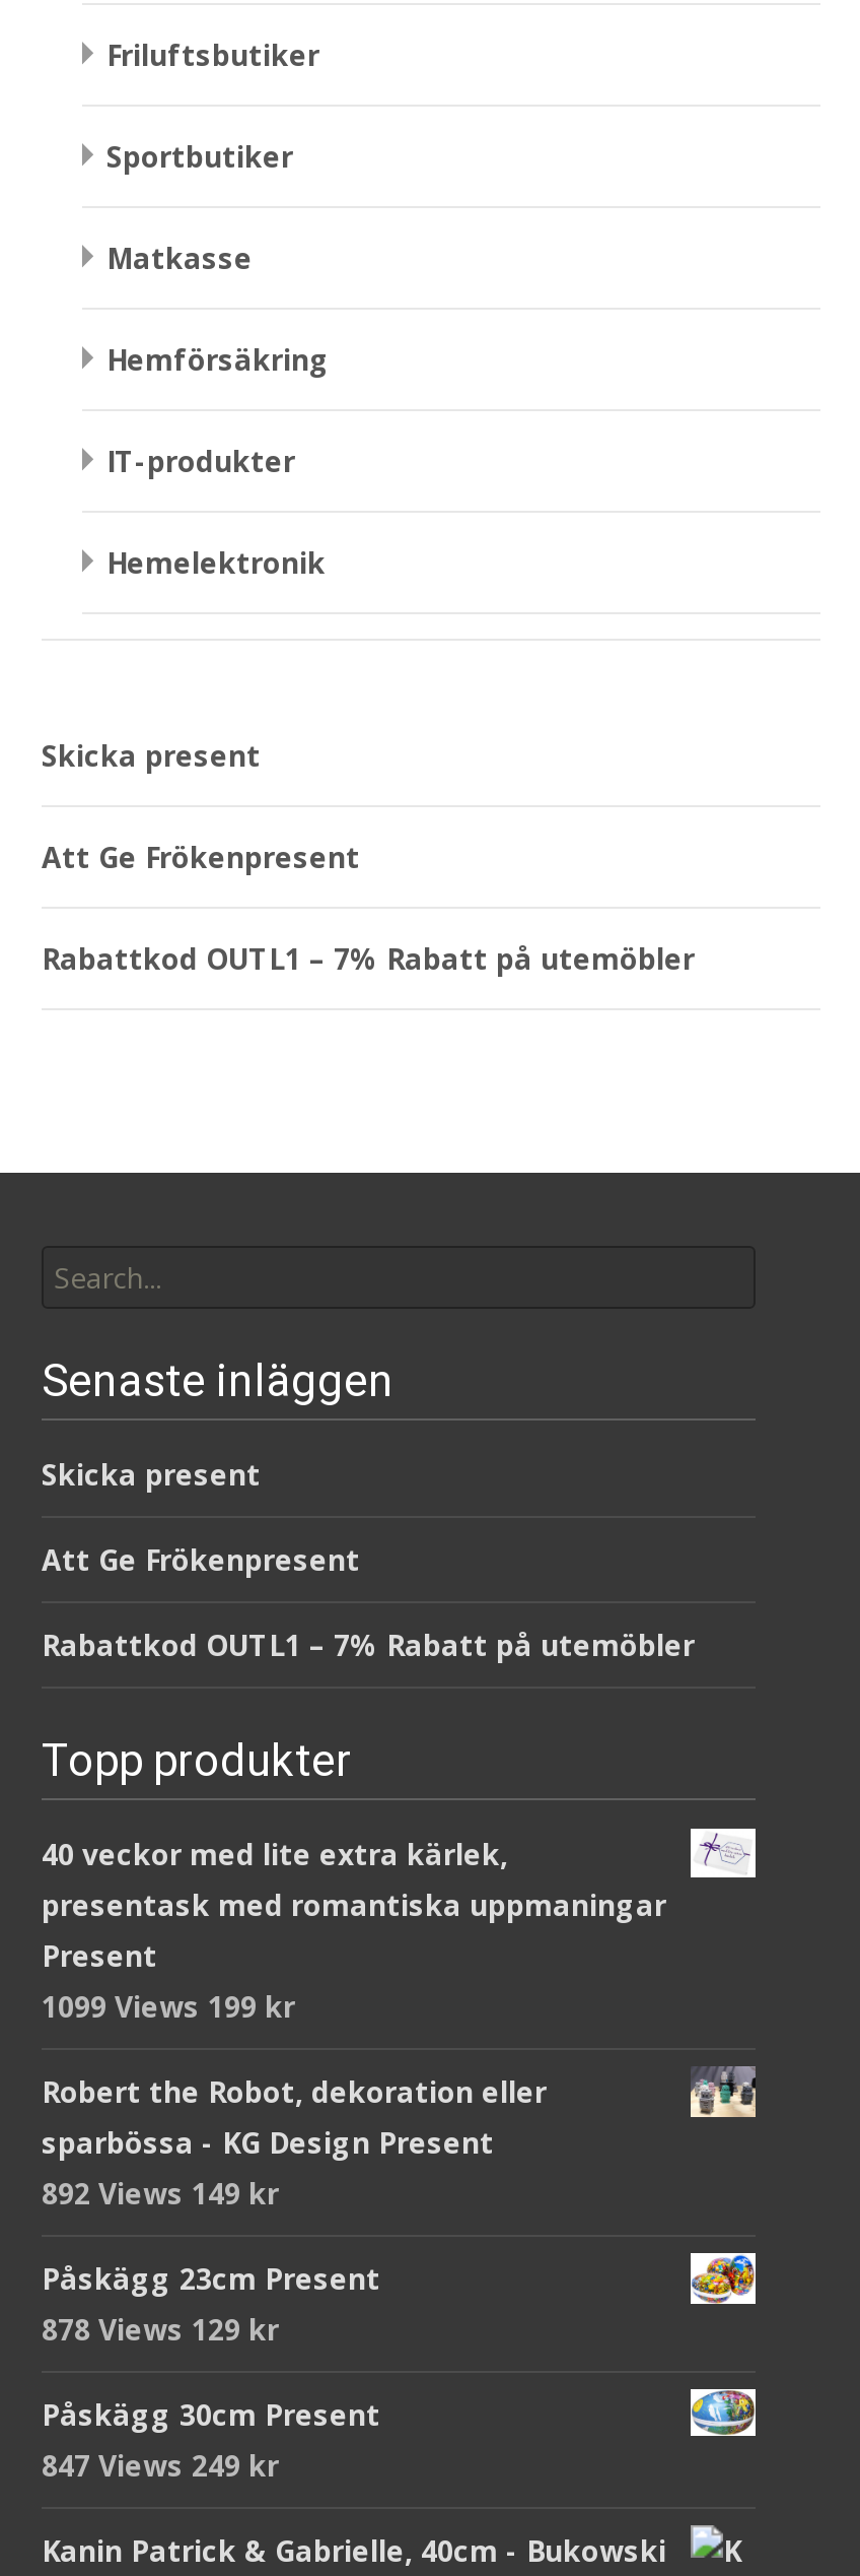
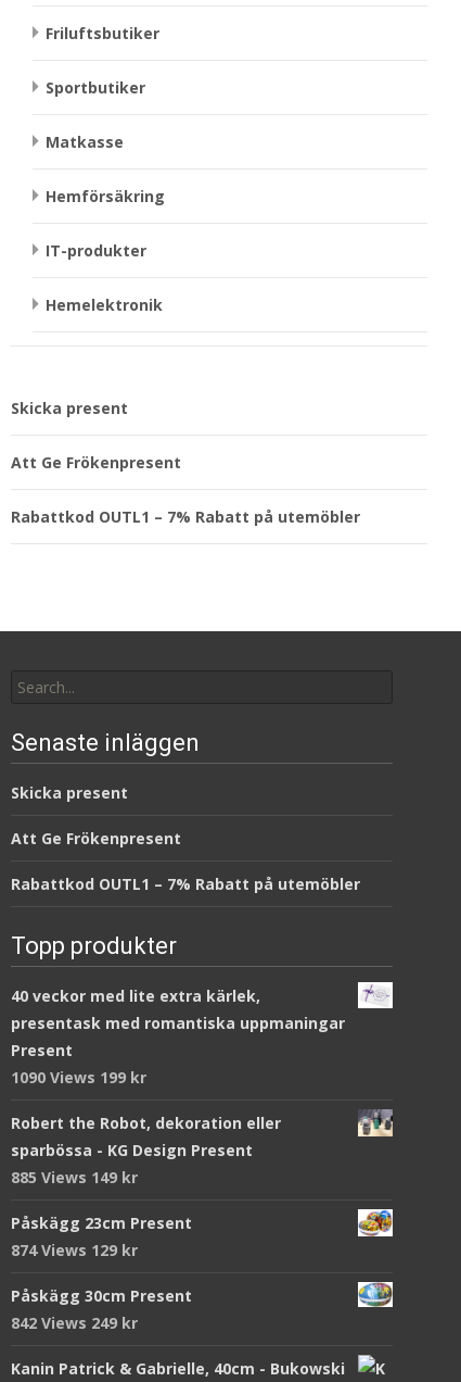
- 1099 Views 199 kr
+ 1090 Views 199 kr

- 892 Views 149 kr
+ 885 Views 149 kr

- 878 Views 129 kr
+ 874 Views 129 kr

- 847 Views 249 kr
+ 842 Views 249 kr
